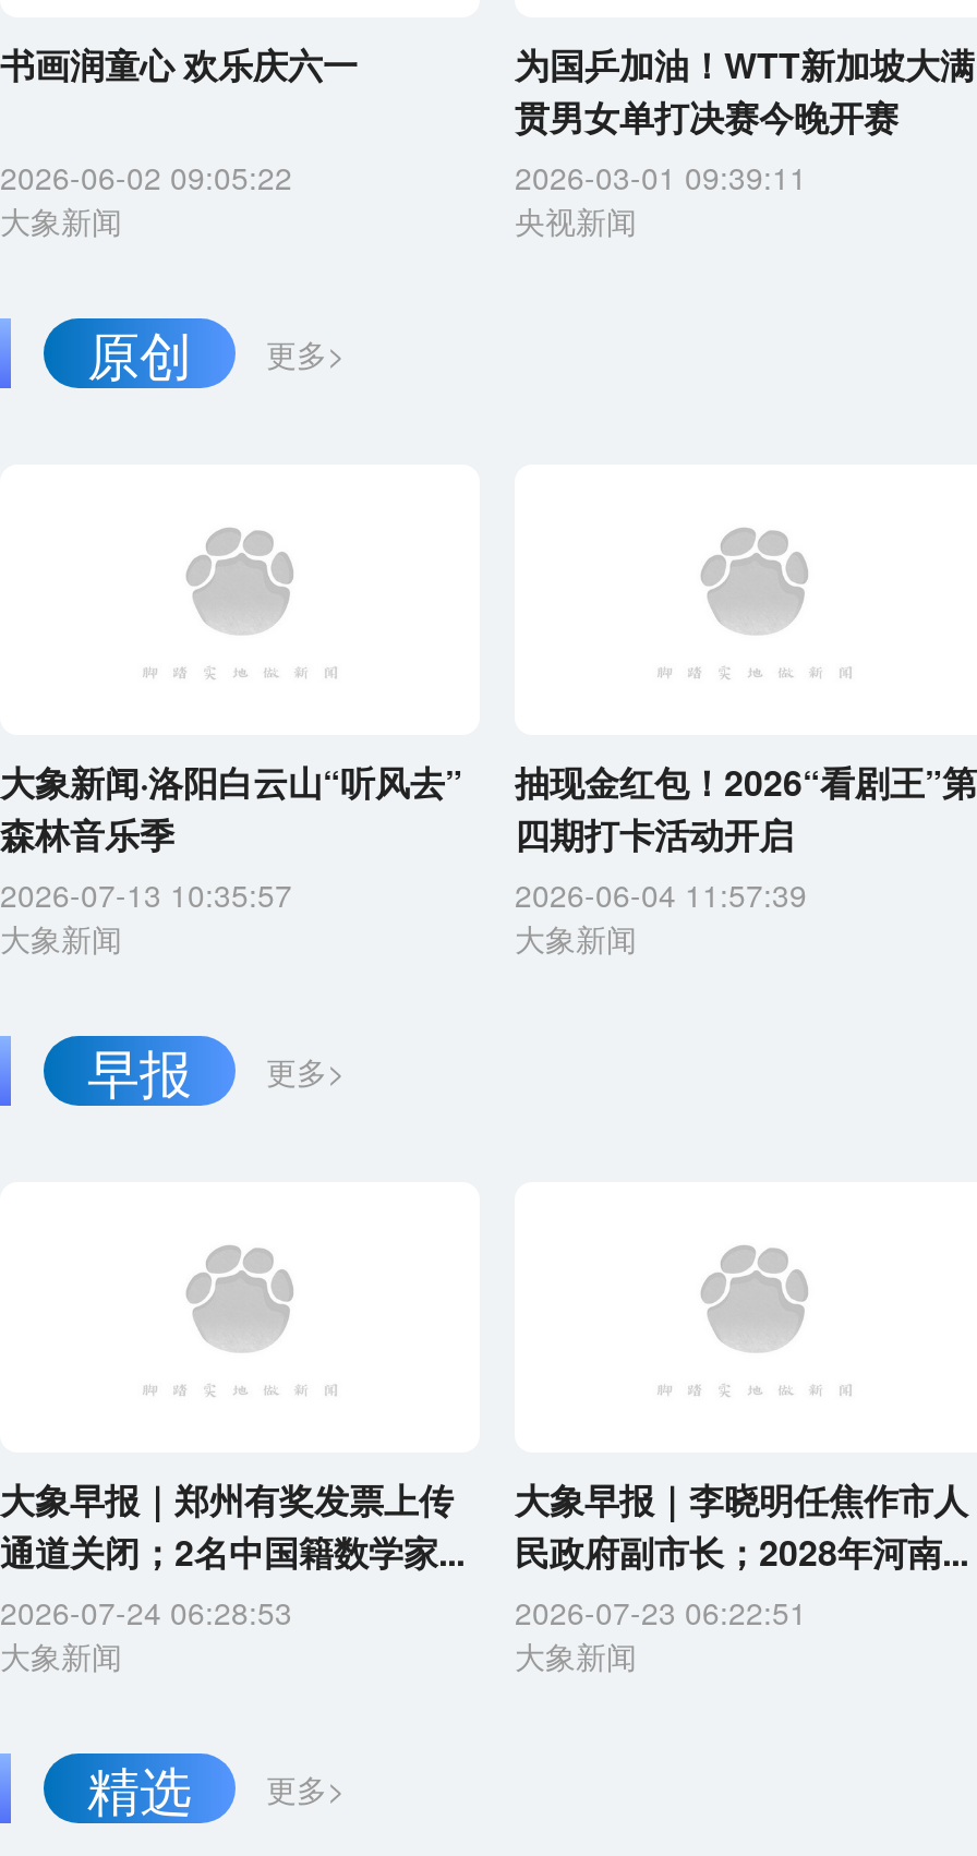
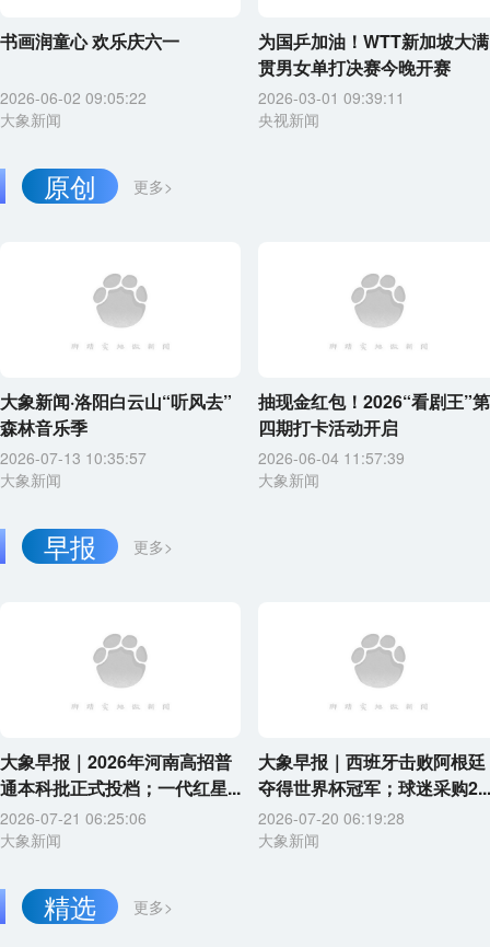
- 大象早报｜郑州有奖发票上传
- 通道关闭；2名中国籍数学家...
- 2026-07-24 06:28:53
+ 大象早报｜2026年河南高招普
+ 通本科批正式投档；一代红星...
+ 2026-07-21 06:25:06

- 大象早报｜李晓明任焦作市人
- 民政府副市长；2028年河南...
- 2026-07-23 06:22:51
+ 大象早报｜西班牙击败阿根廷
+ 夺得世界杯冠军；球迷采购2...
+ 2026-07-20 06:19:28
